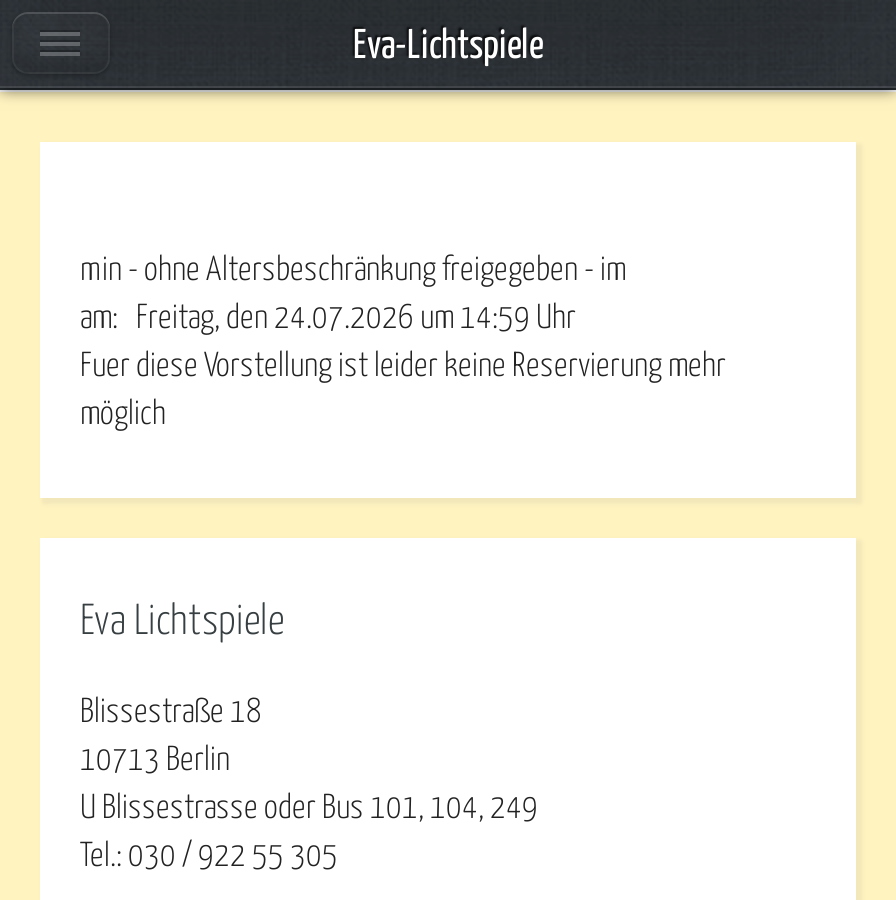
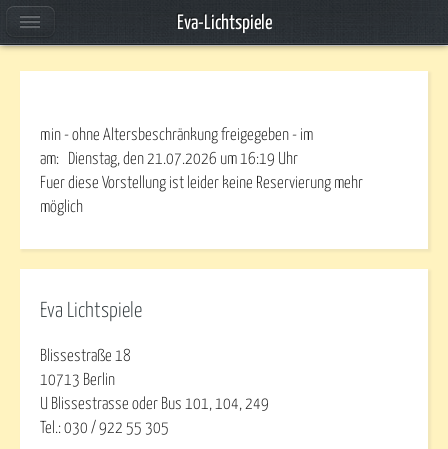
- am: Freitag, den 24.07.2026 um 14:59 Uhr
+ am: Dienstag, den 21.07.2026 um 16:19 Uhr
